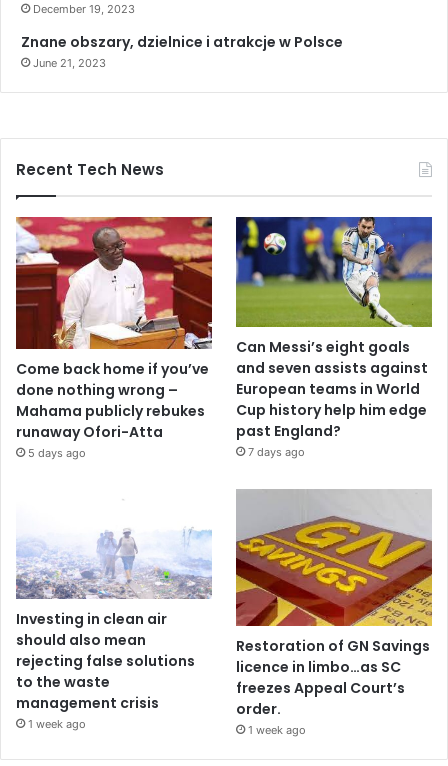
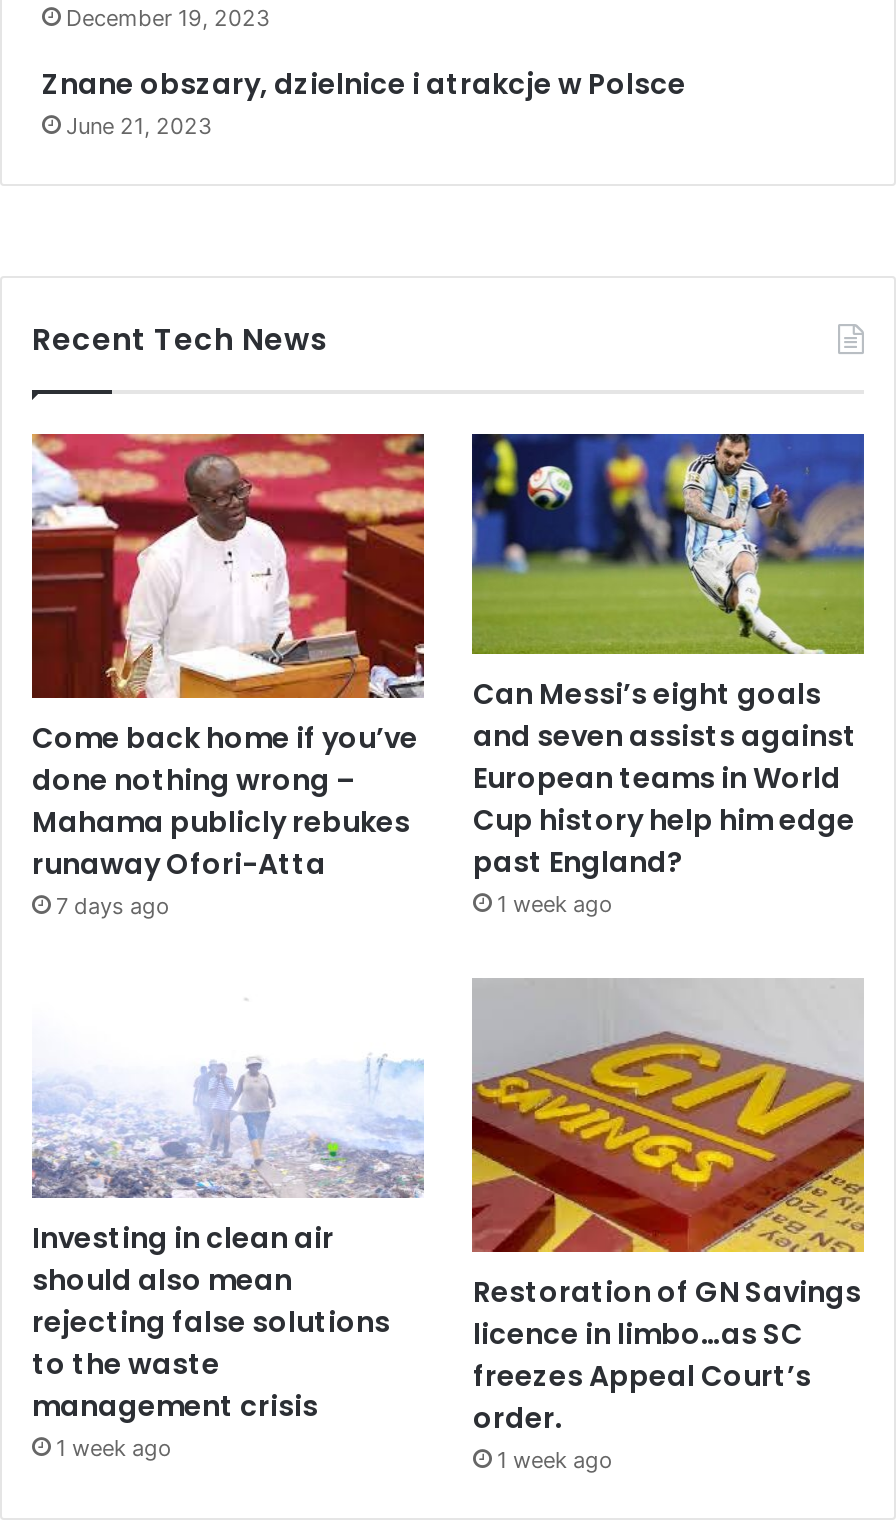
- 5 days ago
+ 7 days ago

- 7 days ago
+ 1 week ago
